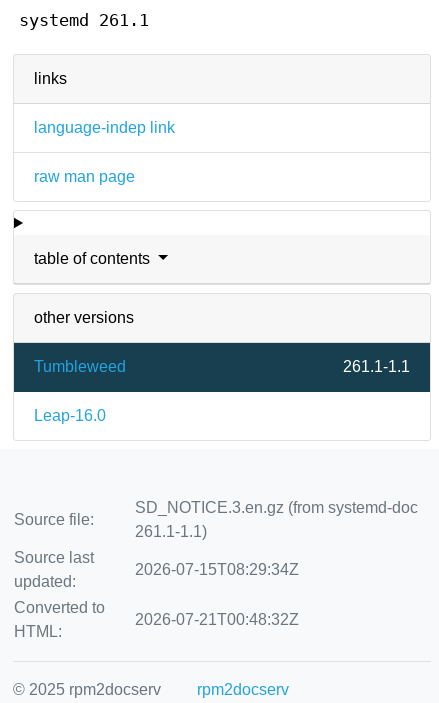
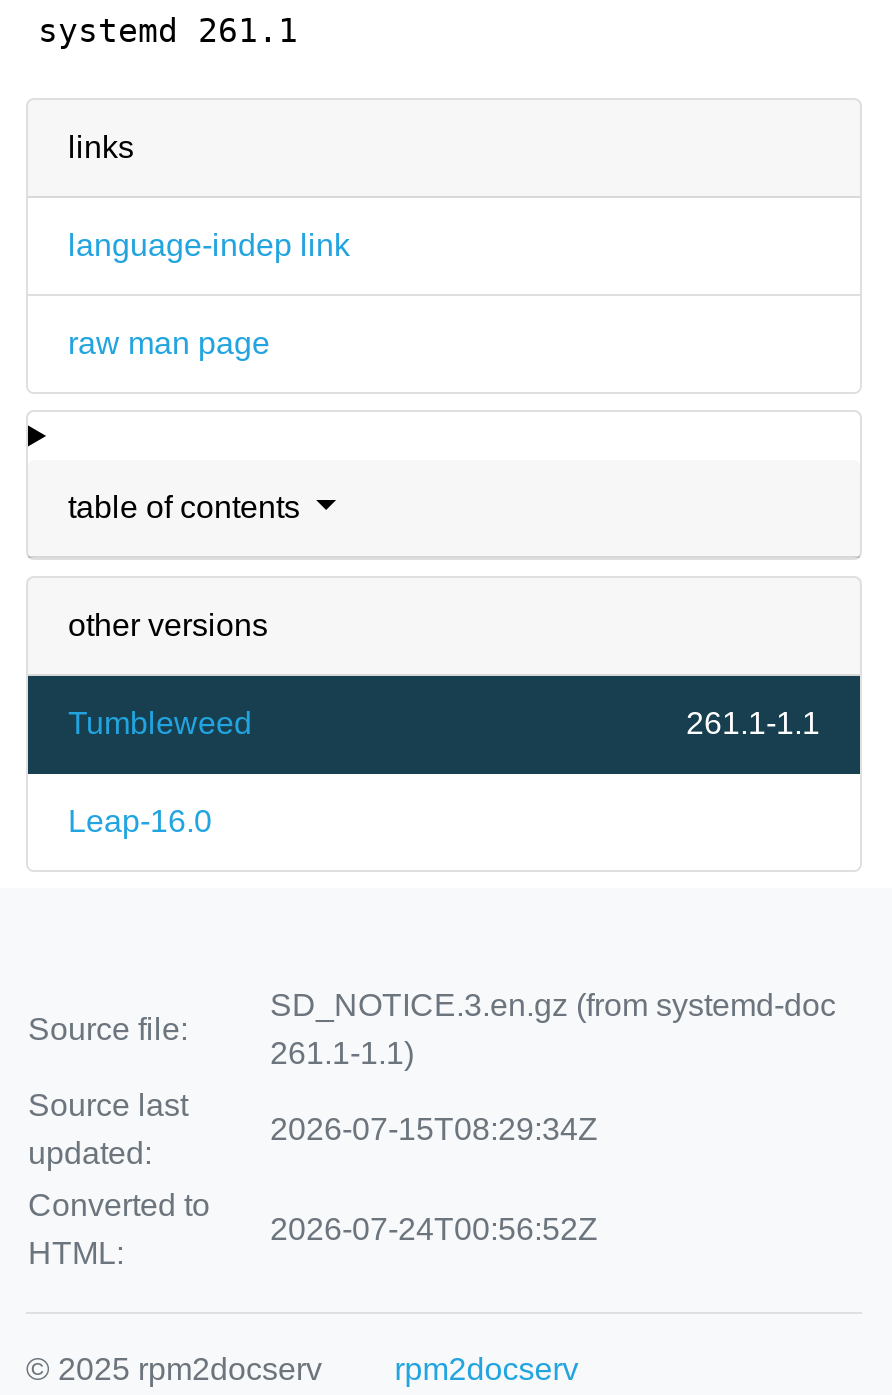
- 2026-07-21T00:48:32Z
+ 2026-07-24T00:56:52Z
